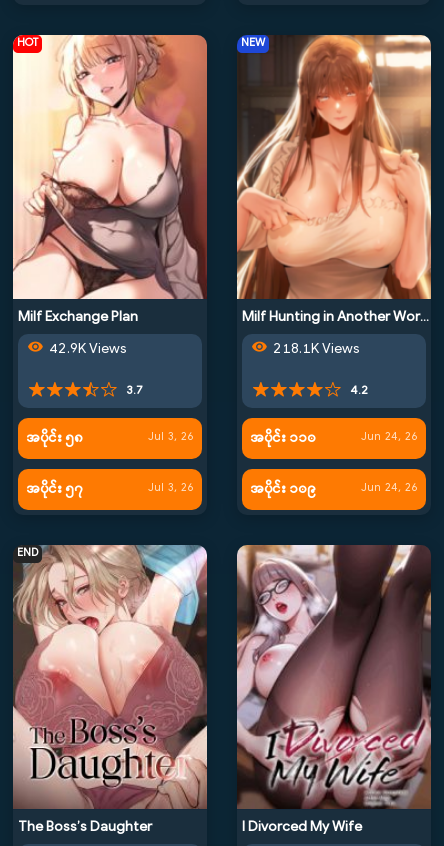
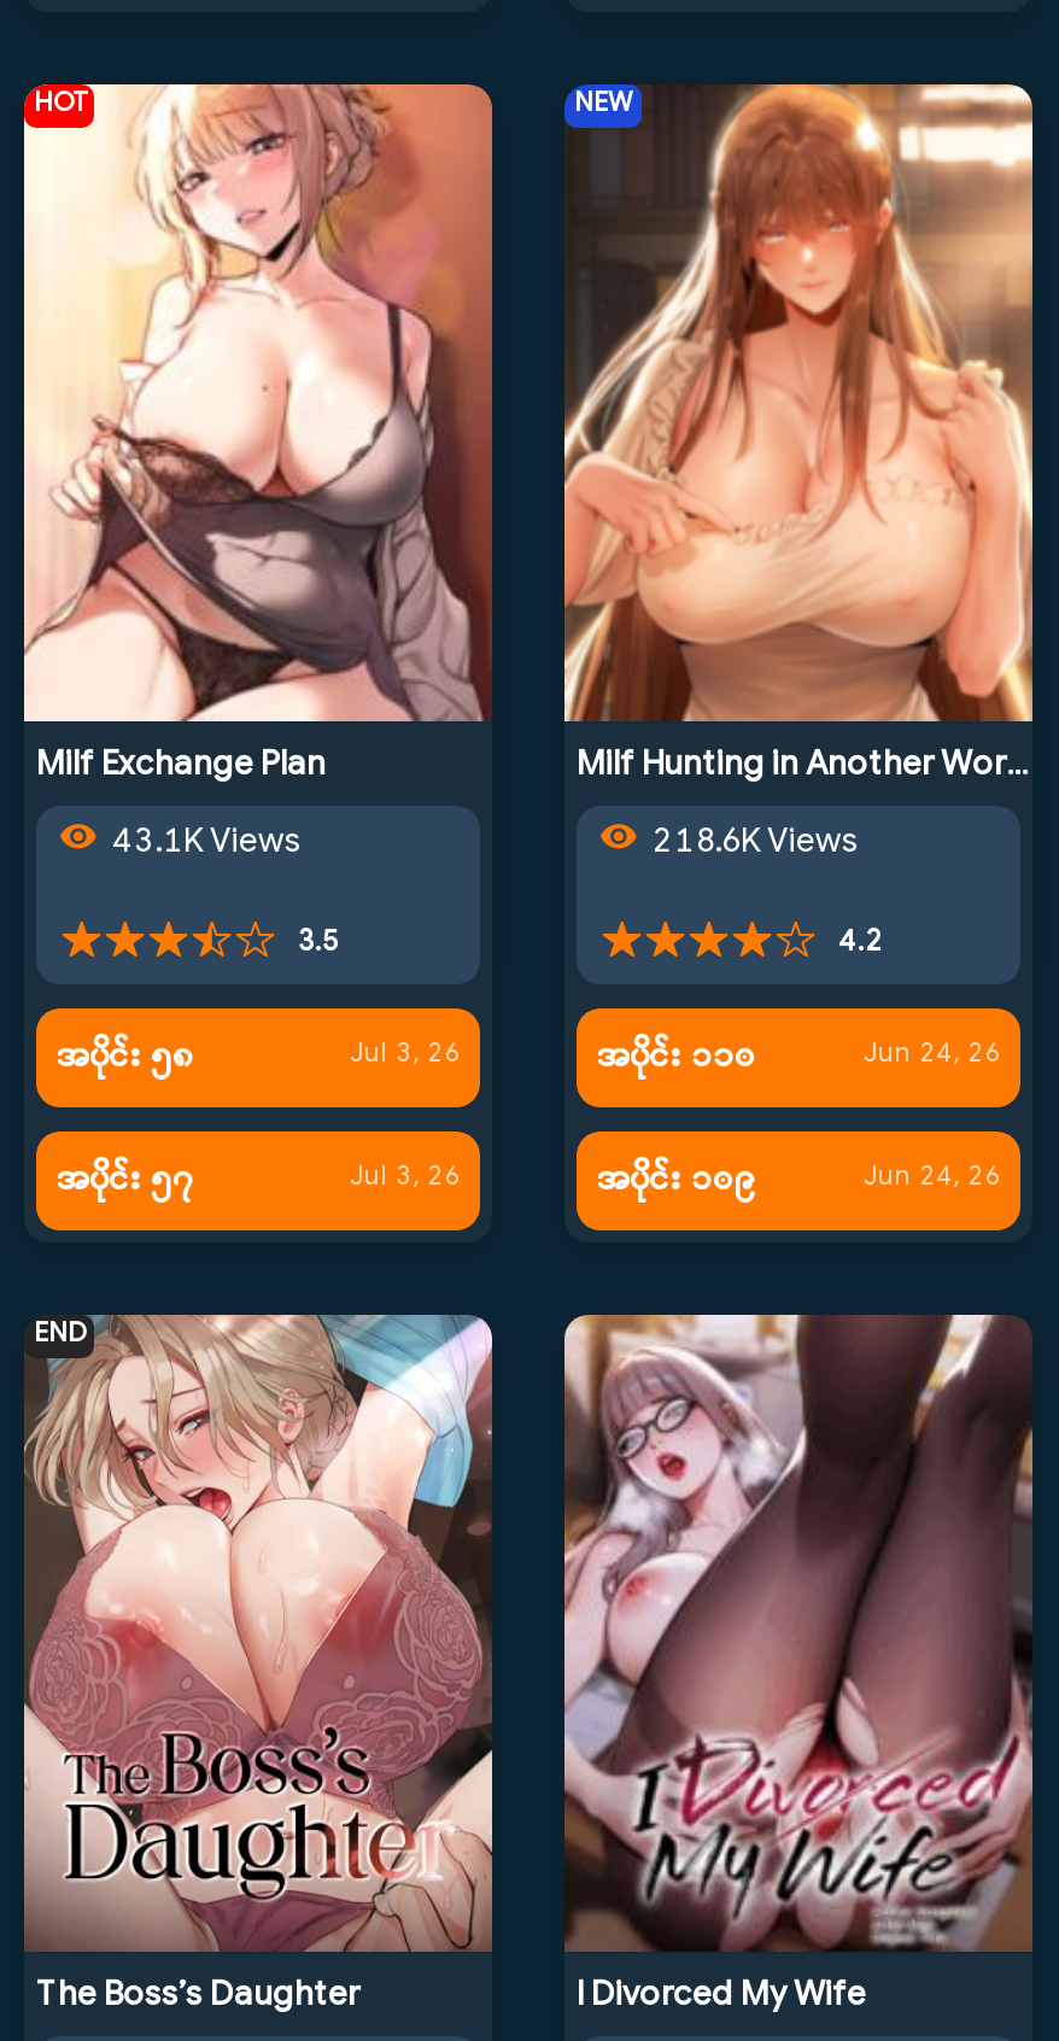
- 42.9K Views
+ 43.1K Views

- 218.1K Views
+ 218.6K Views

- 3.7
+ 3.5
